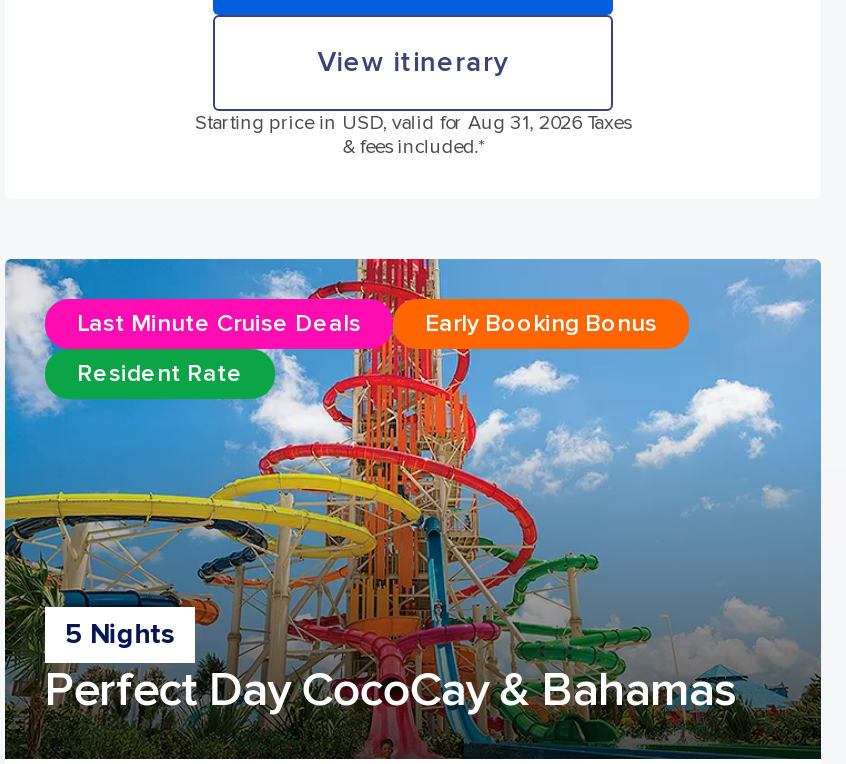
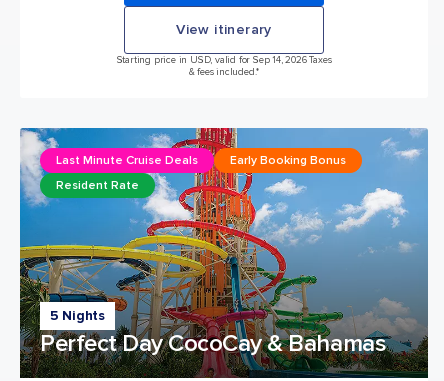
- Starting price in USD, valid for Aug 31, 2026 Taxes
+ Starting price in USD, valid for Sep 14, 2026 Taxes
